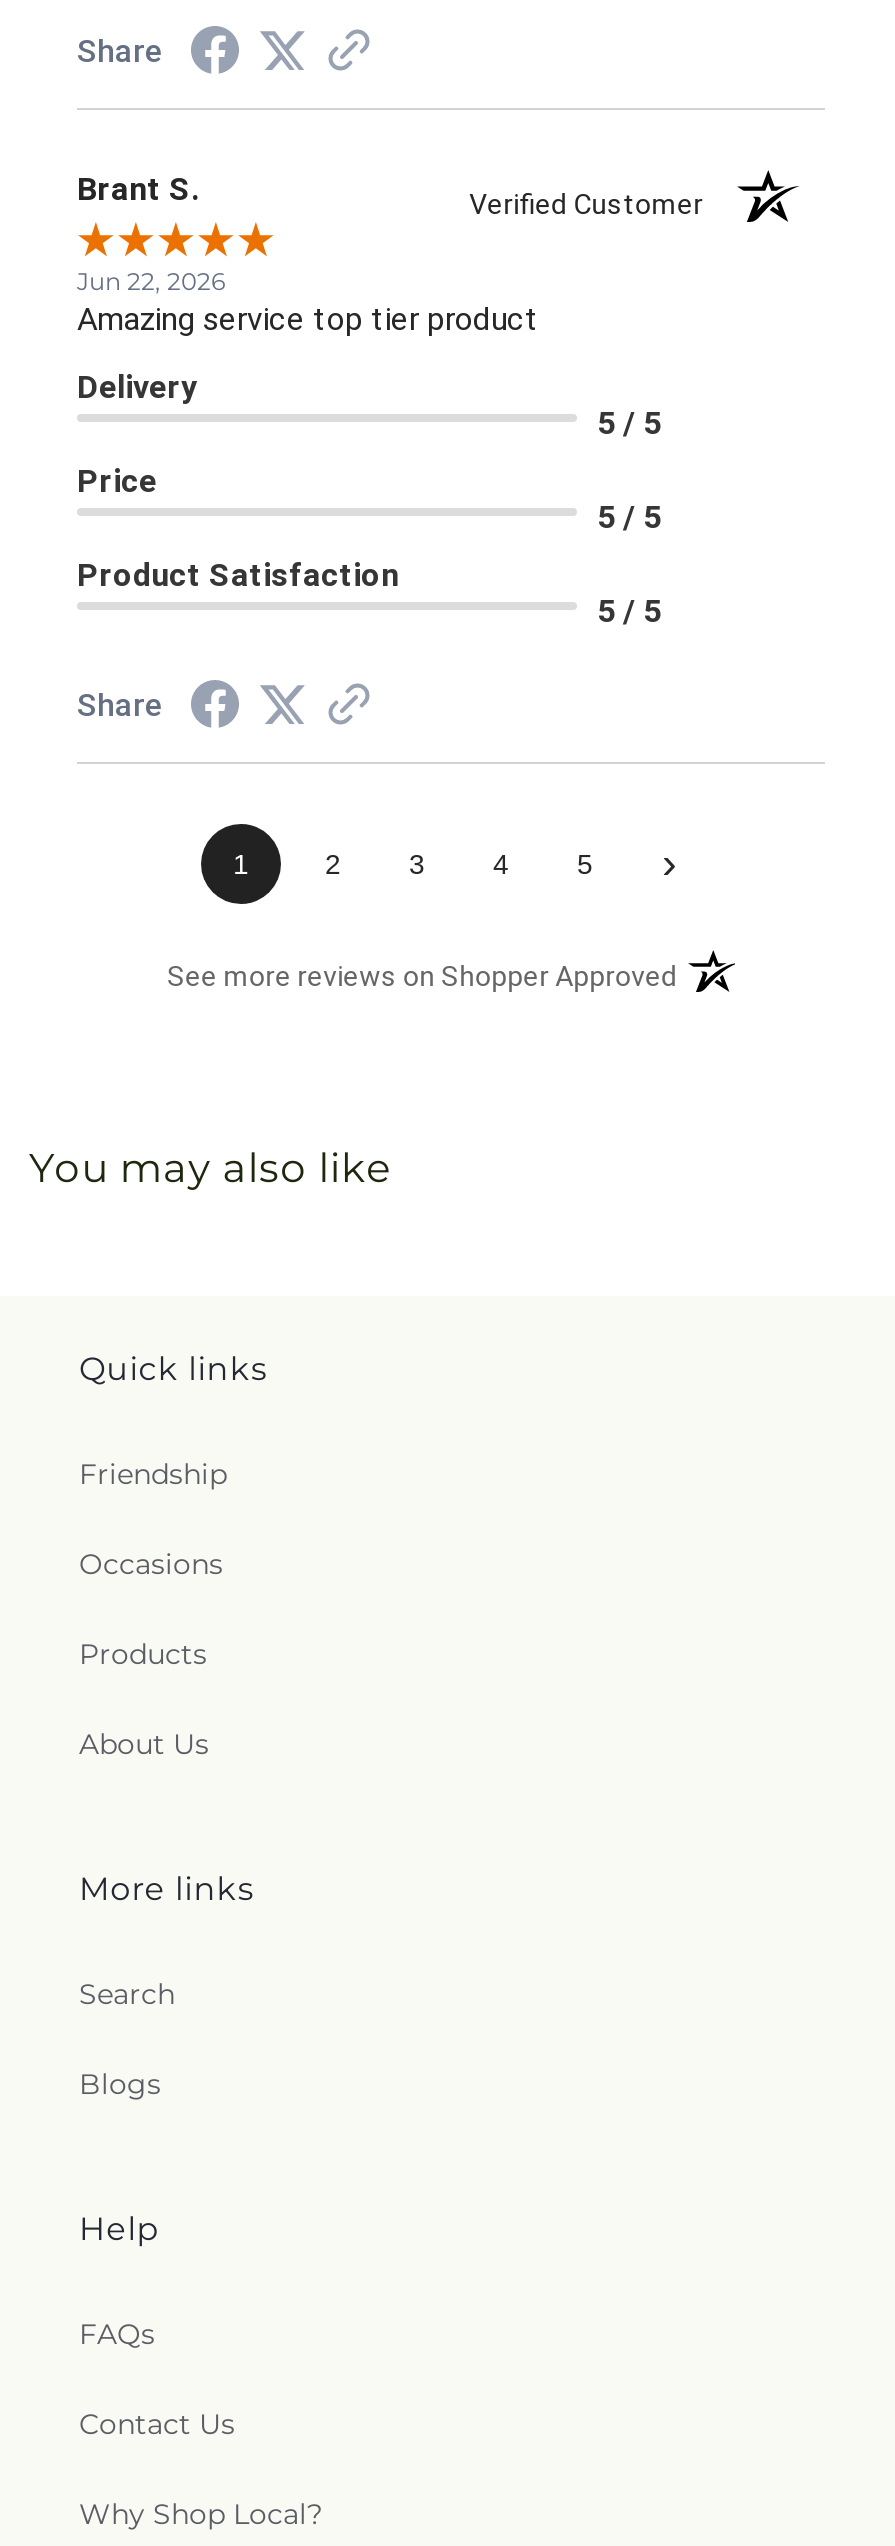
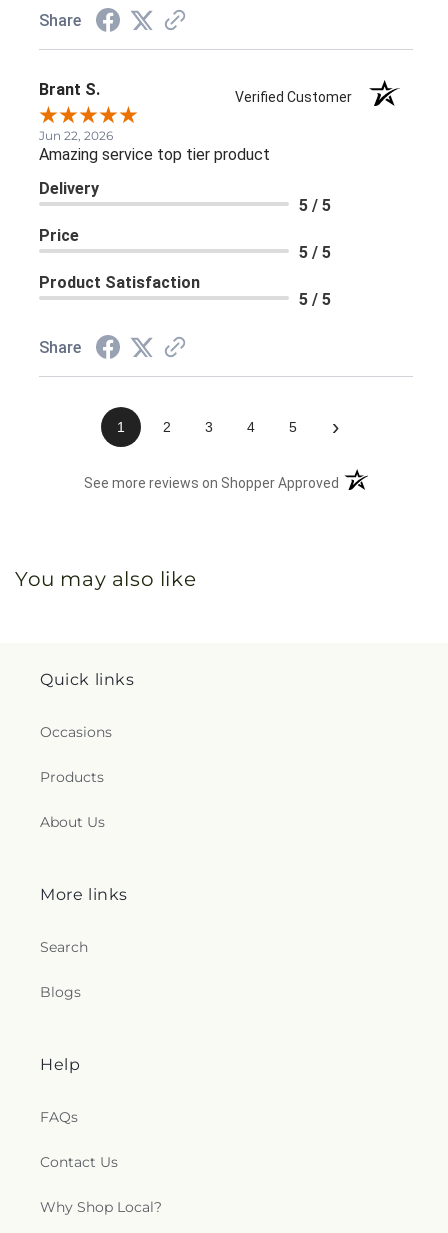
- Friendship
